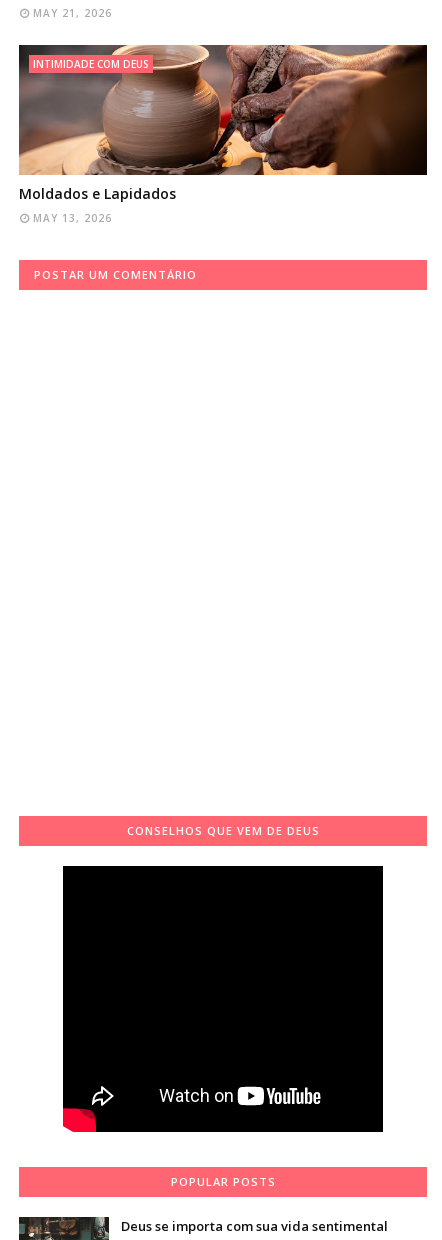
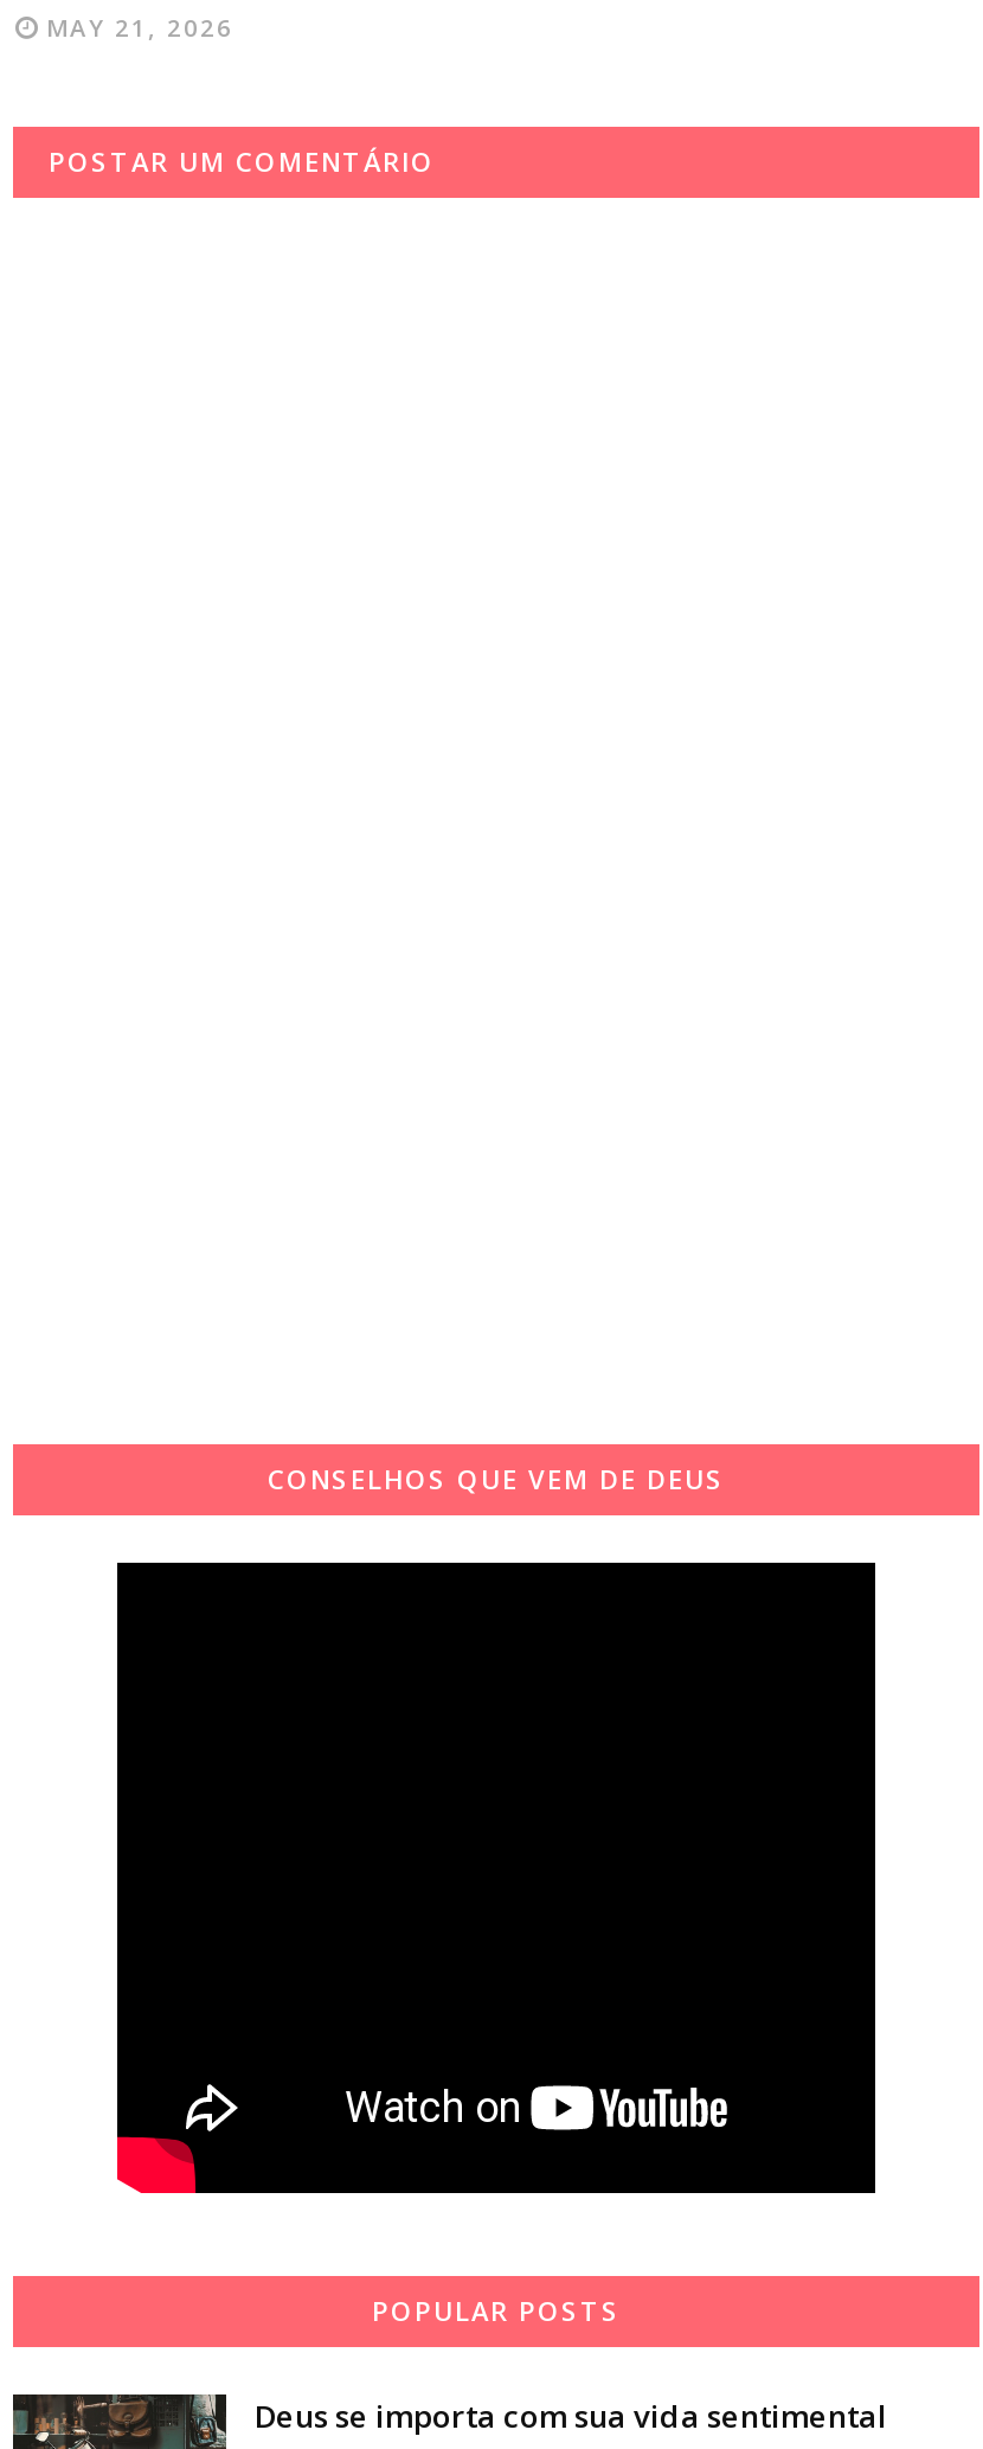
- [image]
- INTIMIDADE COM DEUS

- Moldados e Lapidados
- MAY 13, 2026
